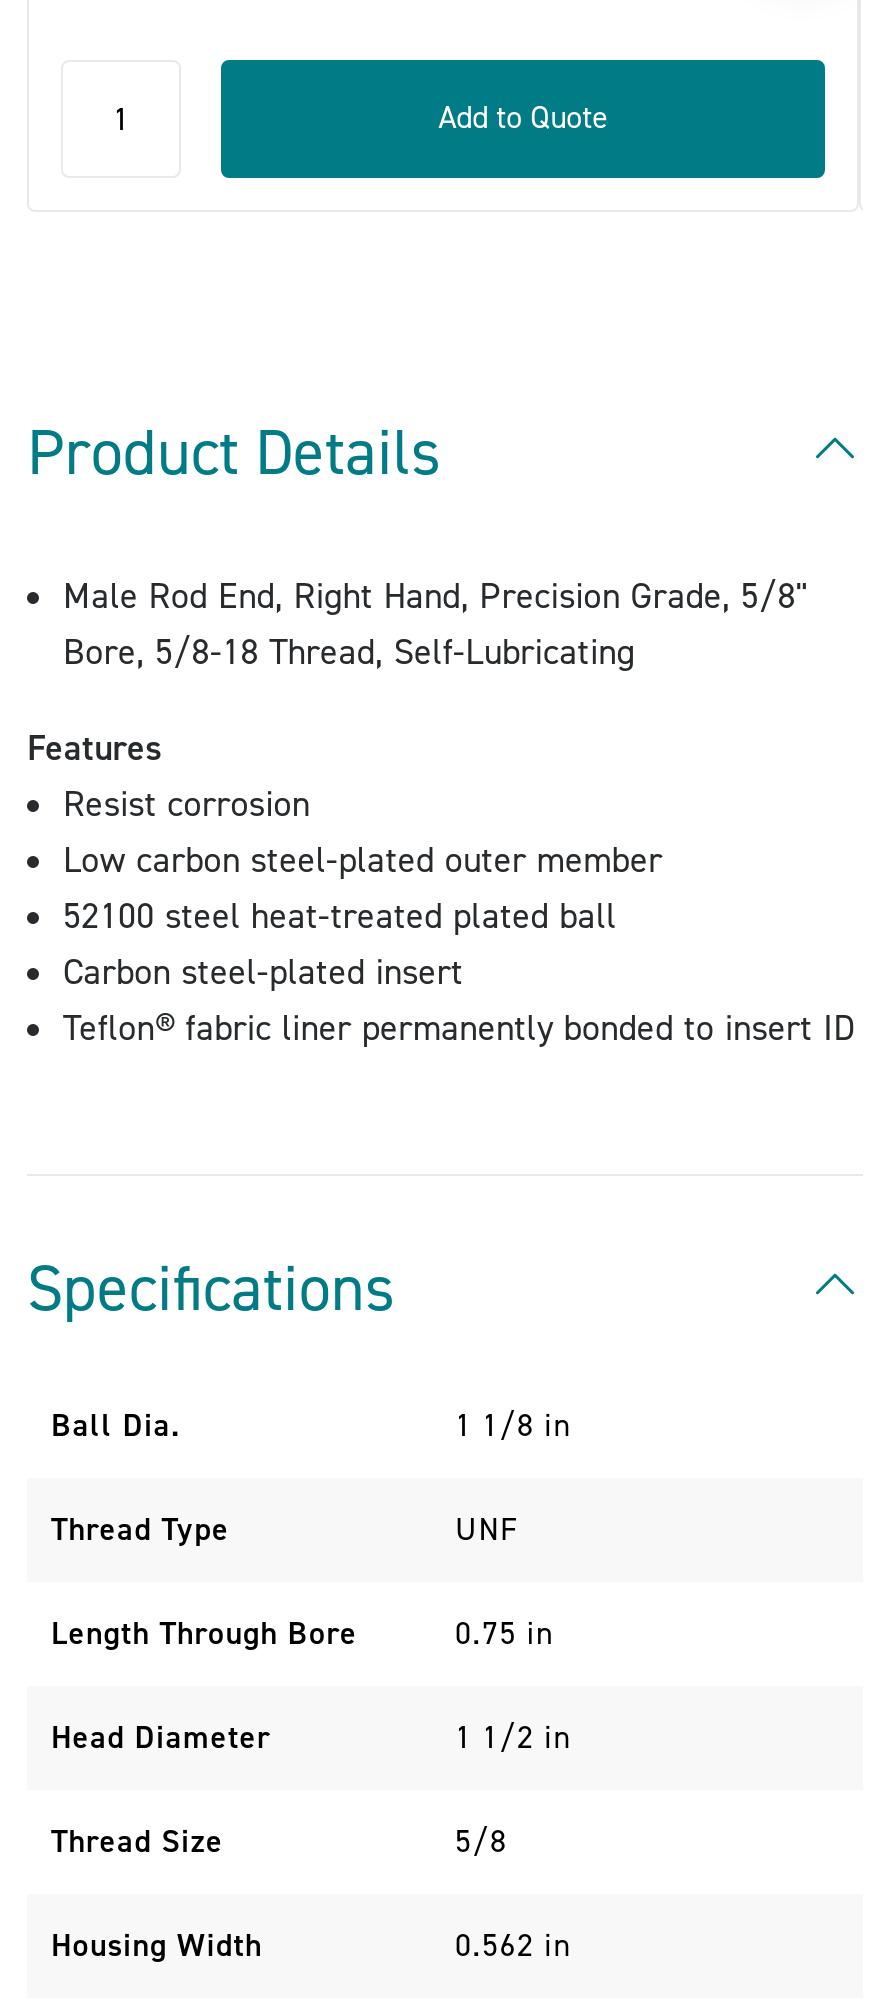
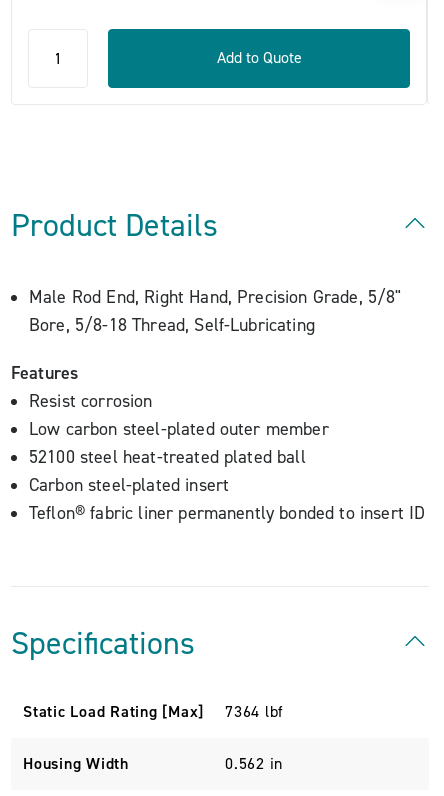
- Ball Dia.
- 1 1/8 in
- Thread Type
- UNF
- Length Through Bore
- 0.75 in
- Head Diameter
- 1 1/2 in
- Thread Size
- 5/8
+ Static Load Rating [Max]
+ 7364 lbf
